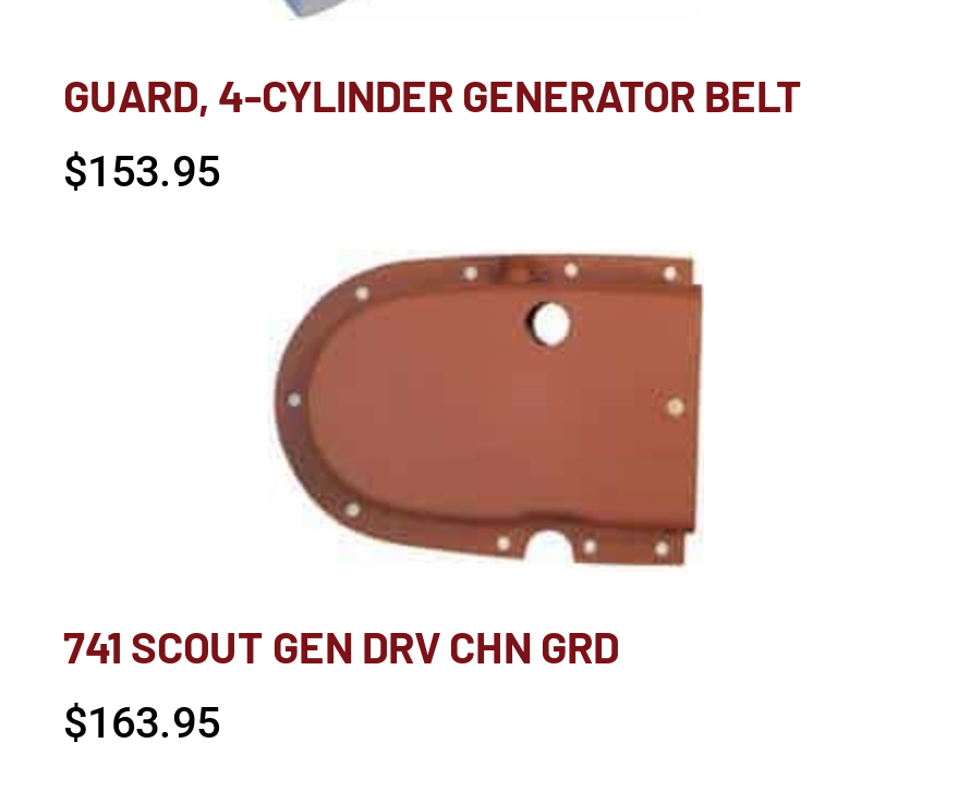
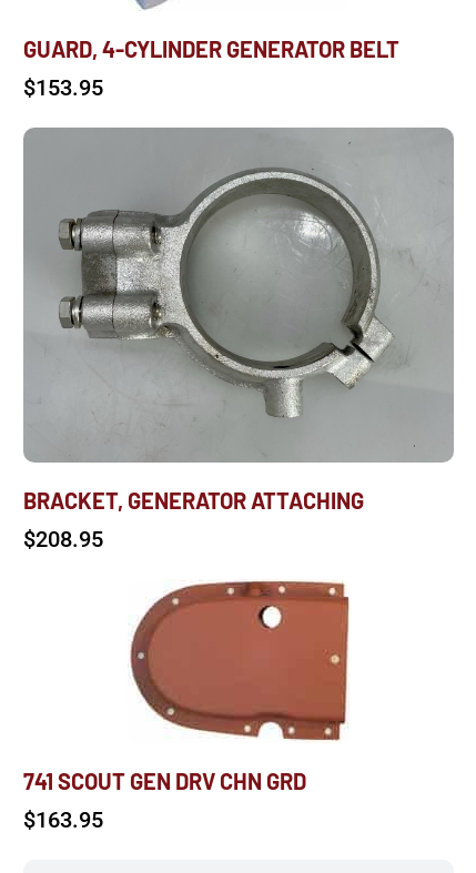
+ [image]
+ BRACKET, GENERATOR ATTACHING
+ $208.95
